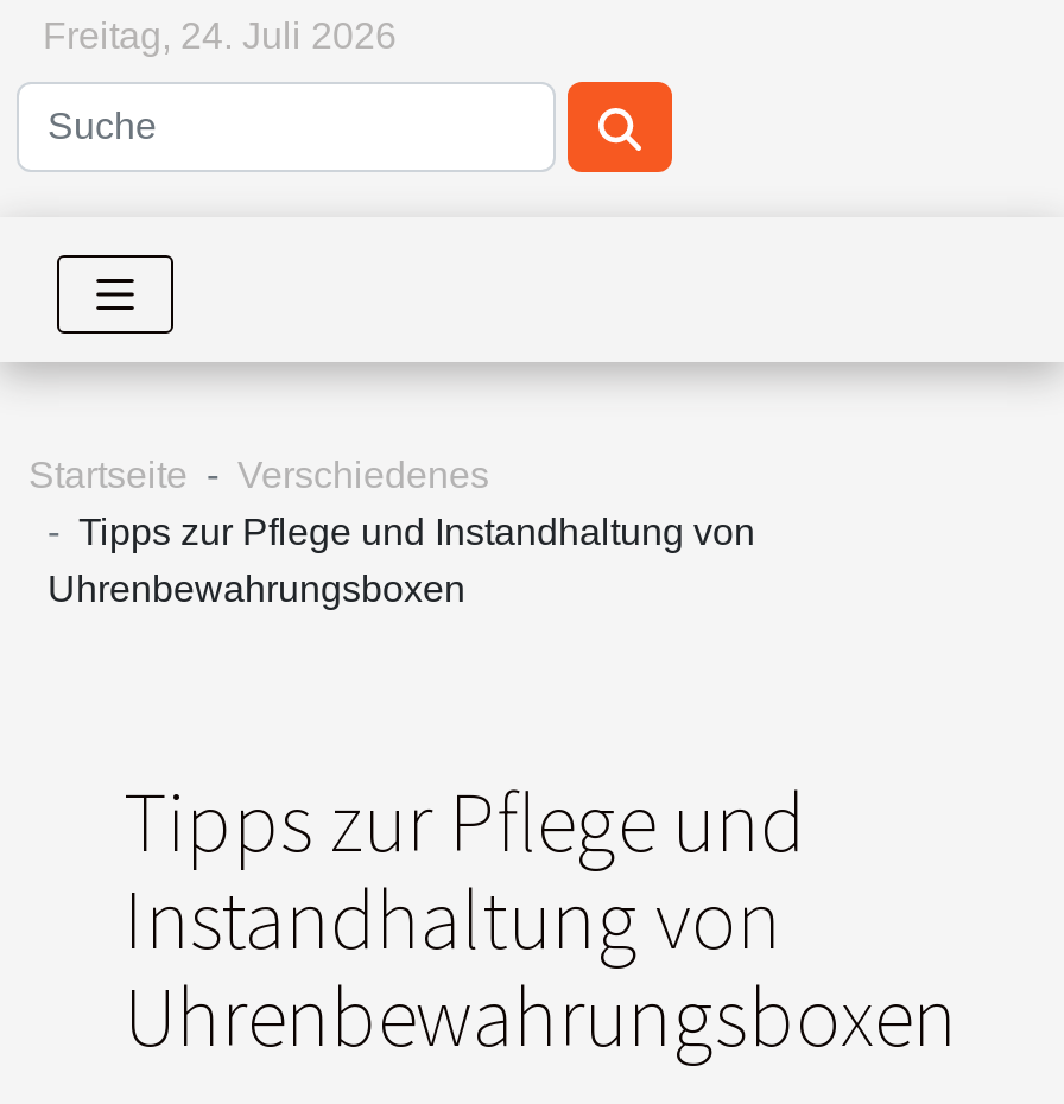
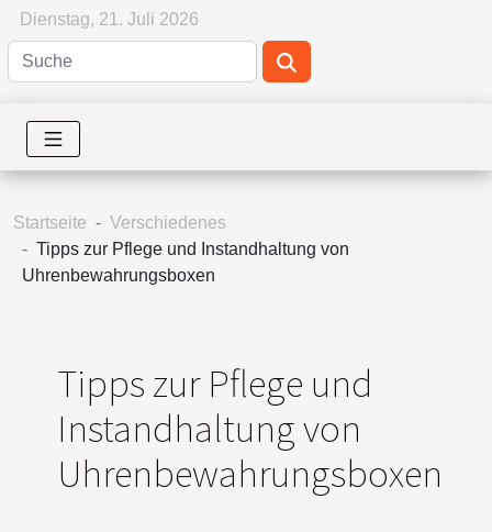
- Freitag, 24. Juli 2026
+ Dienstag, 21. Juli 2026
